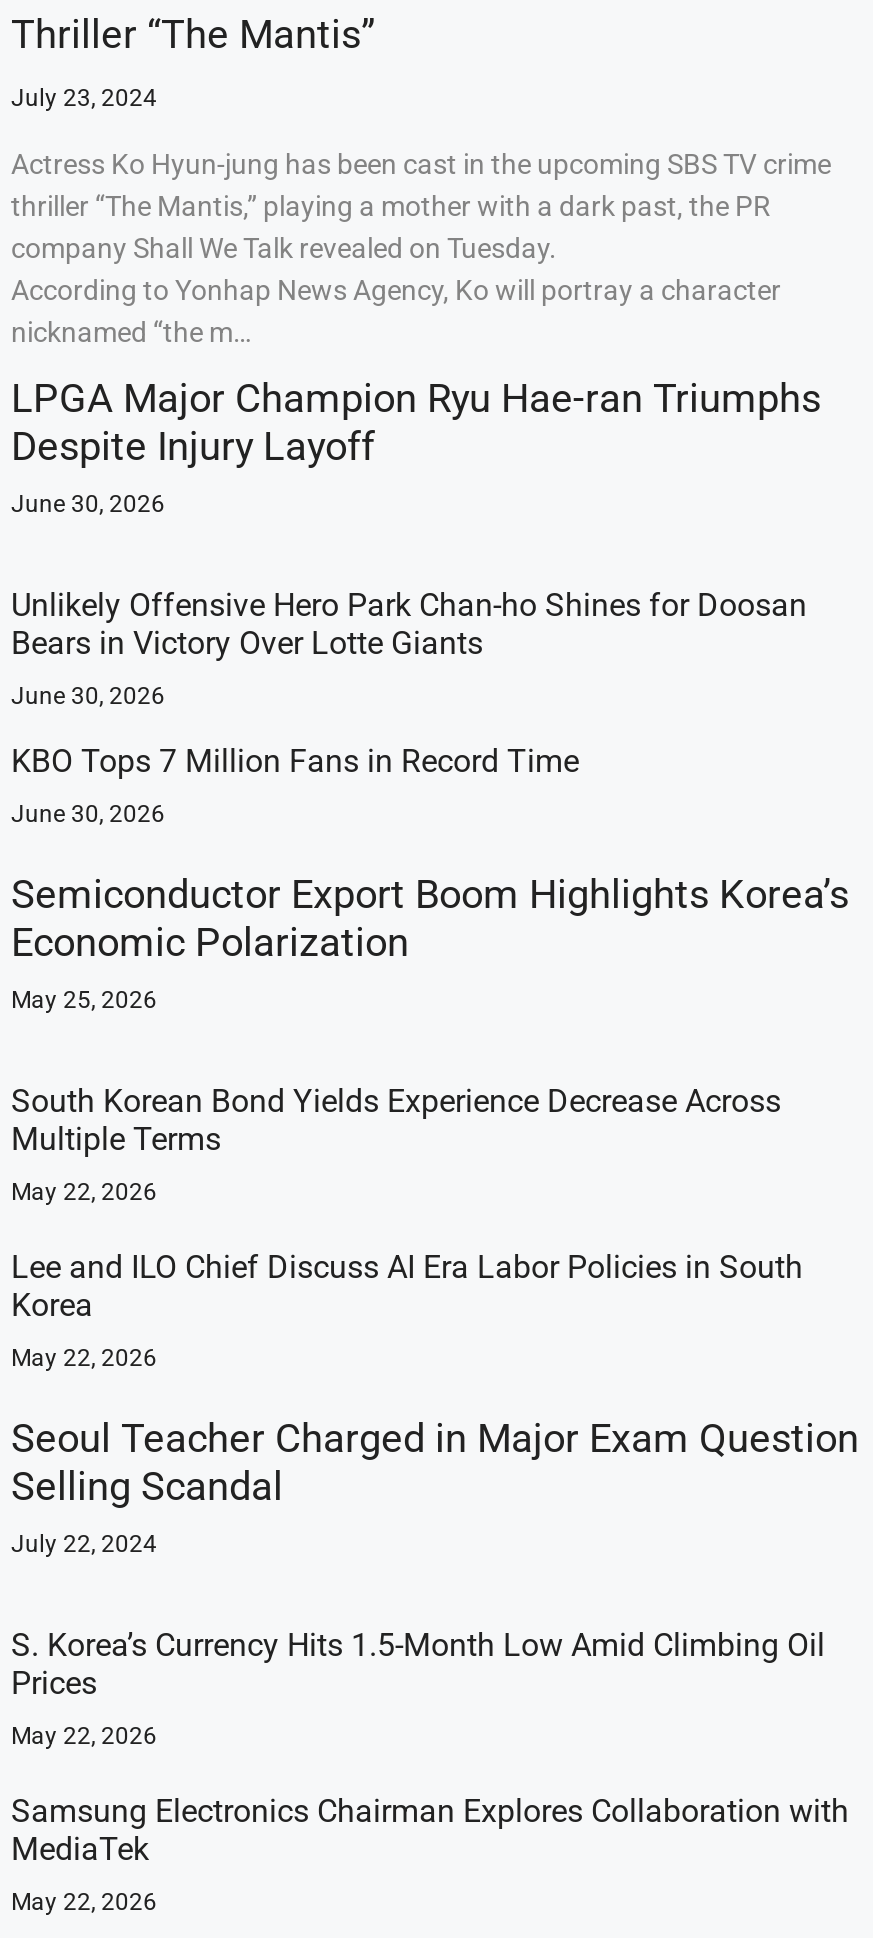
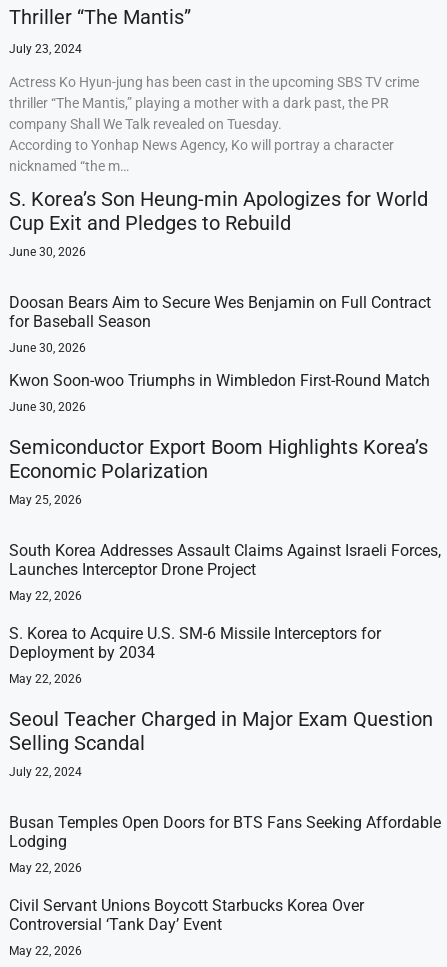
- LPGA Major Champion Ryu Hae-ran Triumphs
- Despite Injury Layoff
+ S. Korea’s Son Heung-min Apologizes for World
+ Cup Exit and Pledges to Rebuild

- Unlikely Offensive Hero Park Chan-ho Shines for Doosan
- Bears in Victory Over Lotte Giants
+ Doosan Bears Aim to Secure Wes Benjamin on Full Contract
+ for Baseball Season

- KBO Tops 7 Million Fans in Record Time
+ Kwon Soon-woo Triumphs in Wimbledon First-Round Match

- South Korean Bond Yields Experience Decrease Across
- Multiple Terms
+ South Korea Addresses Assault Claims Against Israeli Forces,
+ Launches Interceptor Drone Project

- Lee and ILO Chief Discuss AI Era Labor Policies in South
- Korea
+ S. Korea to Acquire U.S. SM-6 Missile Interceptors for
+ Deployment by 2034

- S. Korea’s Currency Hits 1.5-Month Low Amid Climbing Oil
- Prices
+ Busan Temples Open Doors for BTS Fans Seeking Affordable
+ Lodging

- Samsung Electronics Chairman Explores Collaboration with
- MediaTek
+ Civil Servant Unions Boycott Starbucks Korea Over
+ Controversial ‘Tank Day’ Event
